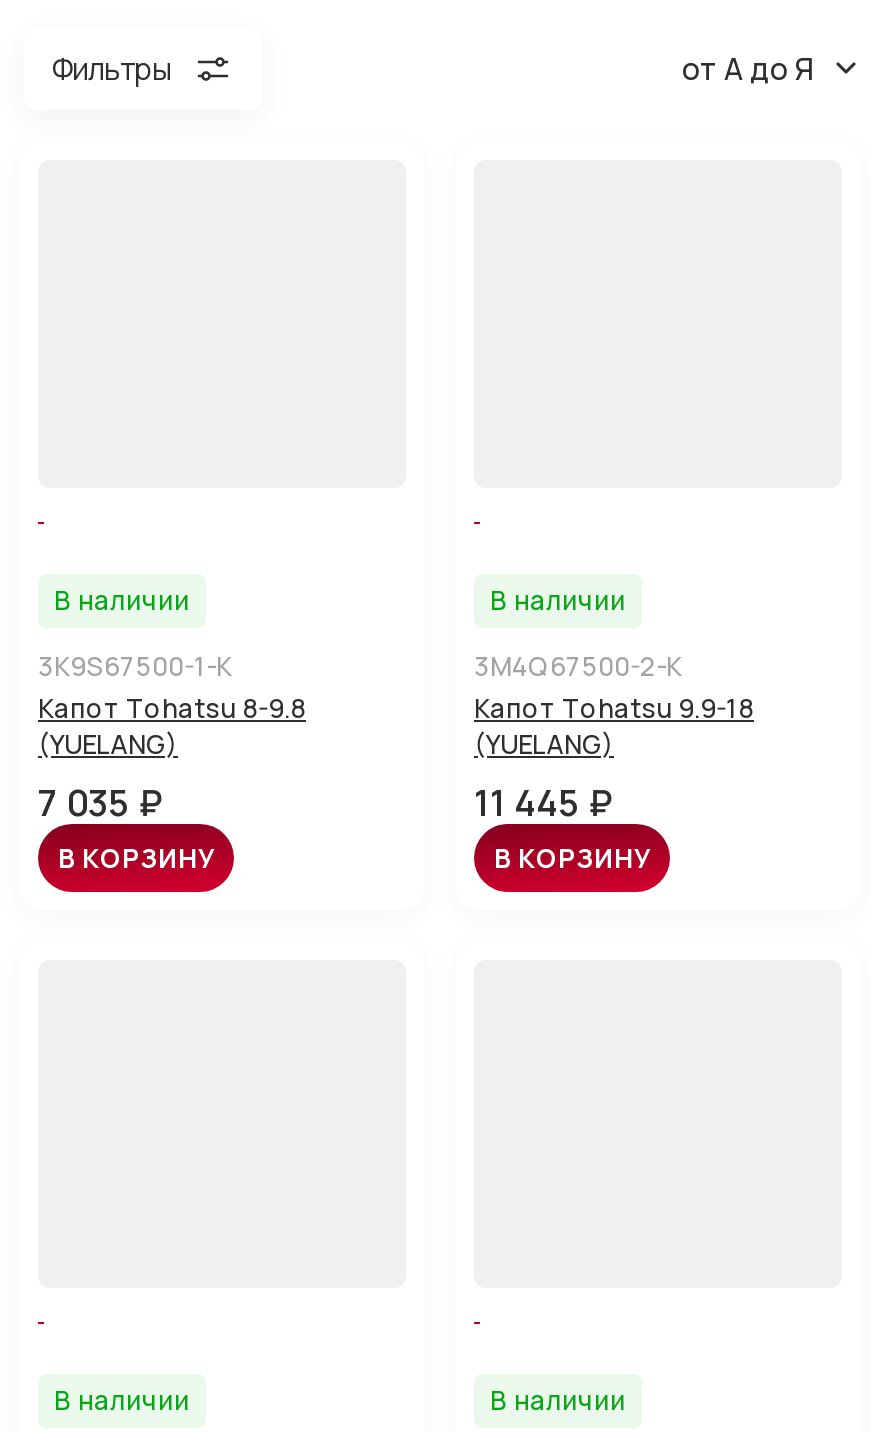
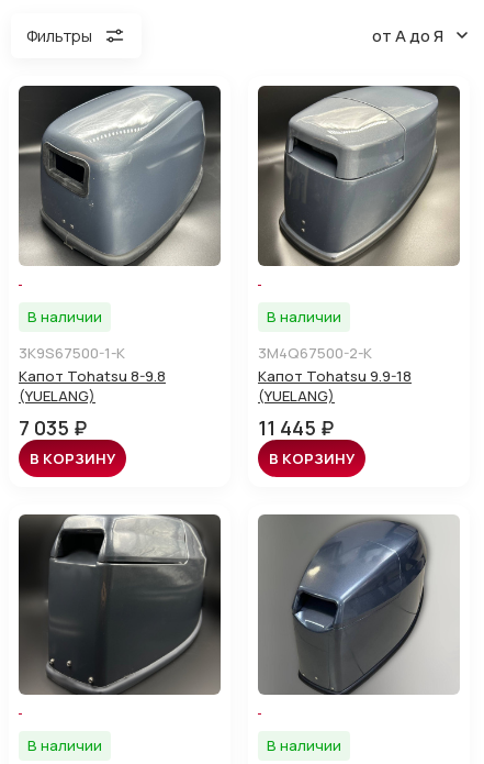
+ [image]

+ [image]

+ [image]

+ [image]
